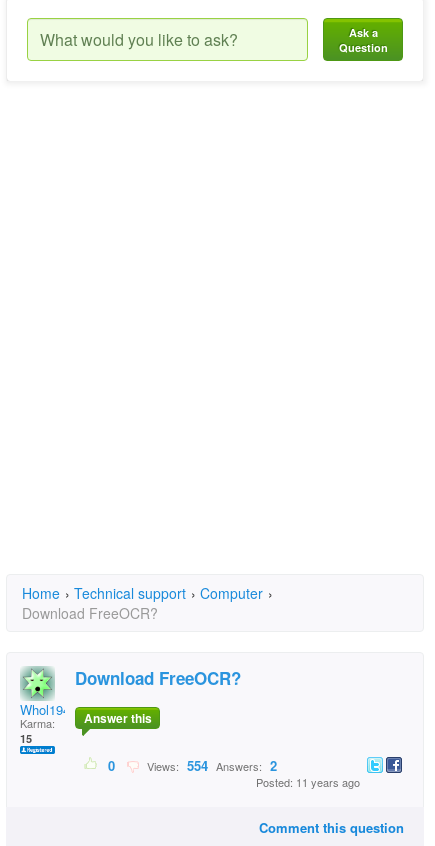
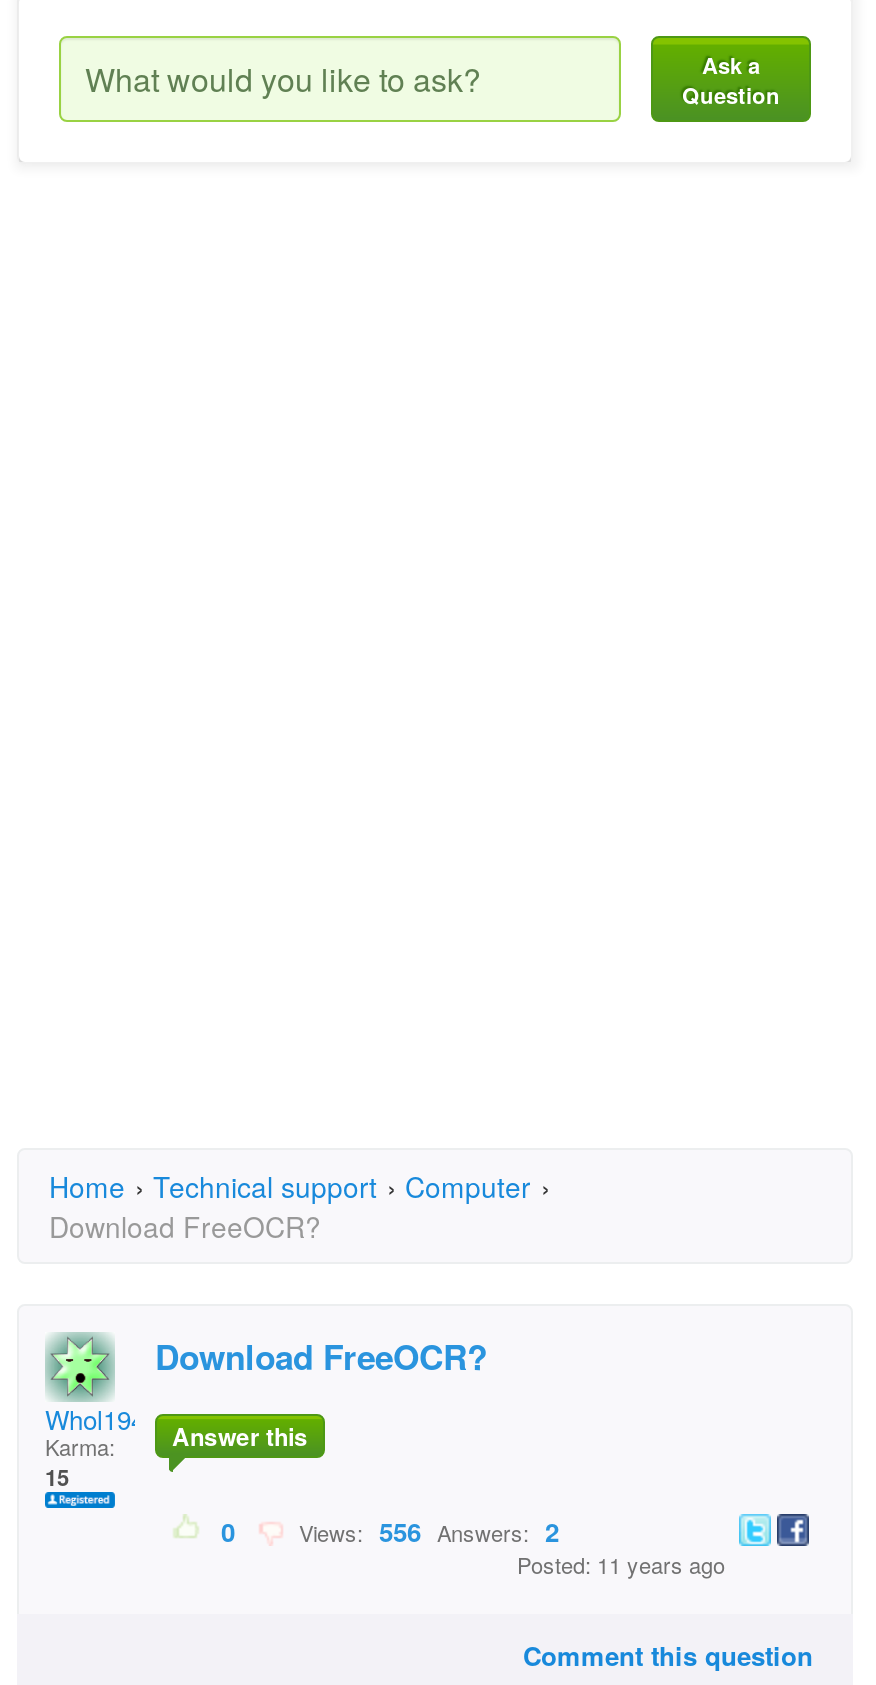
- Views: 554 Answers: 2
+ Views: 556 Answers: 2
